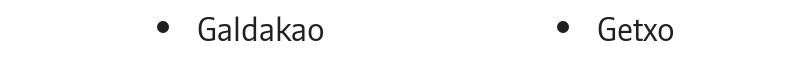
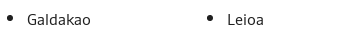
- Getxo
+ Leioa
